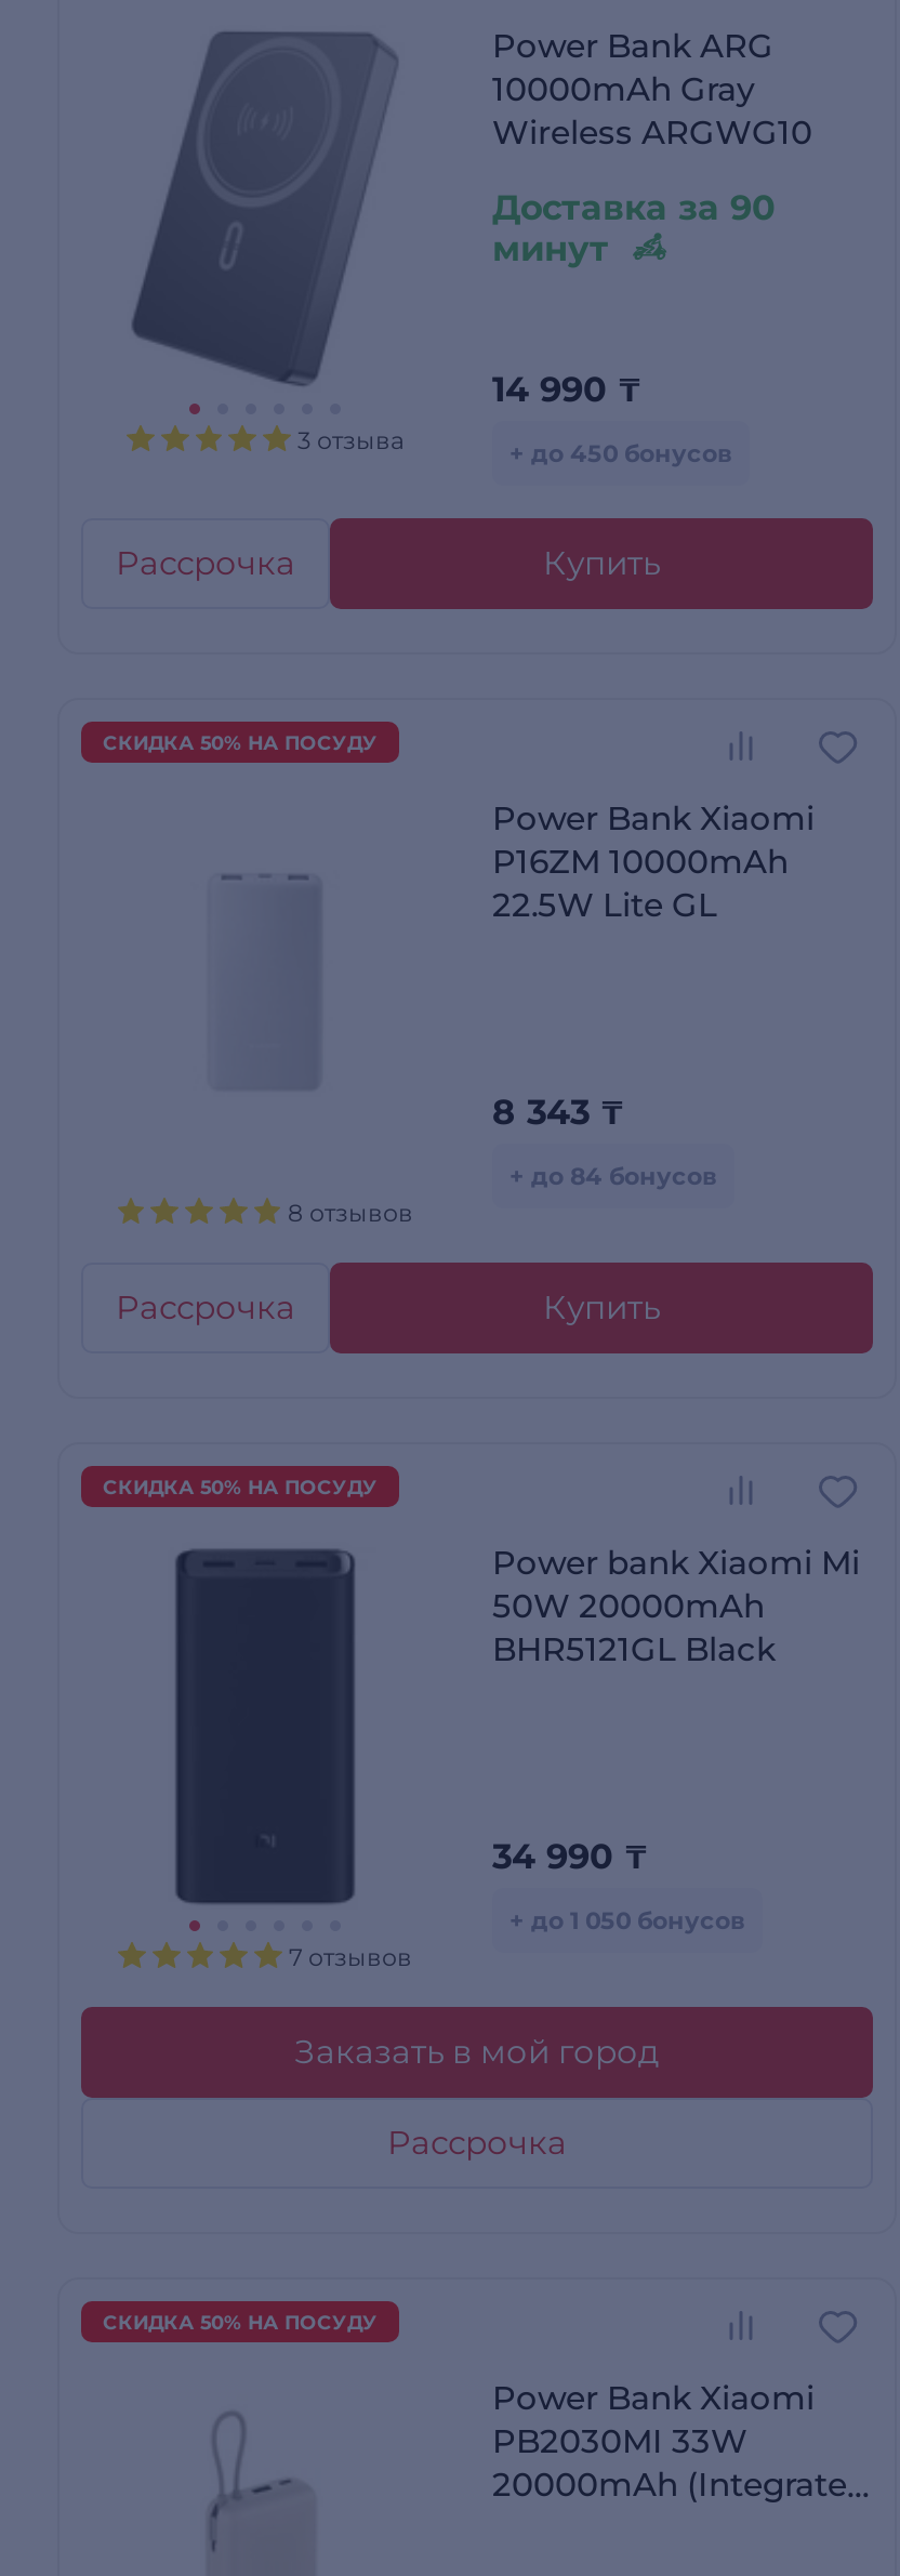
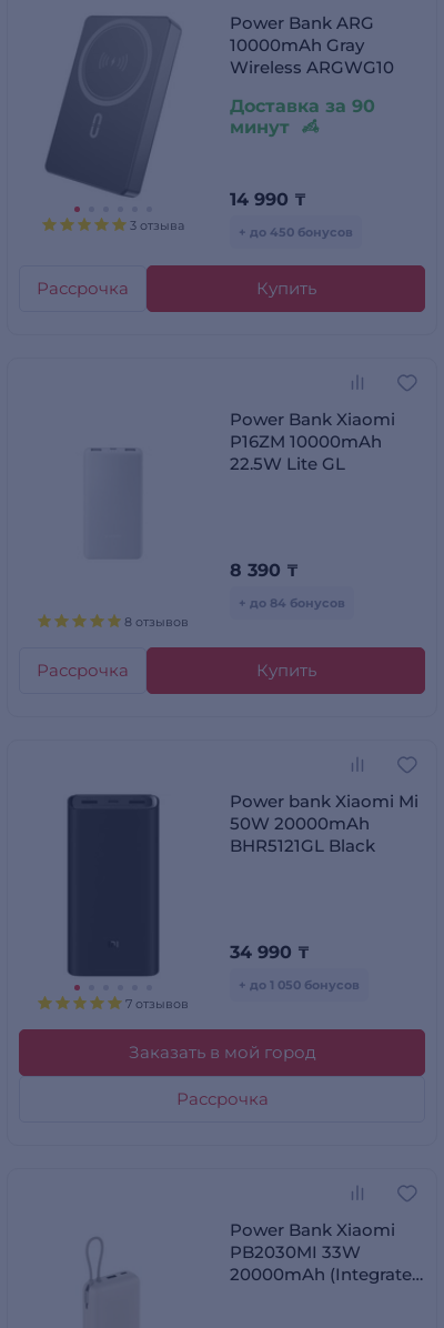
- СКИДКА 50% НА ПОСУДУ

- 8 343 ₸
+ 8 390 ₸

- СКИДКА 50% НА ПОСУДУ

- СКИДКА 50% НА ПОСУДУ
